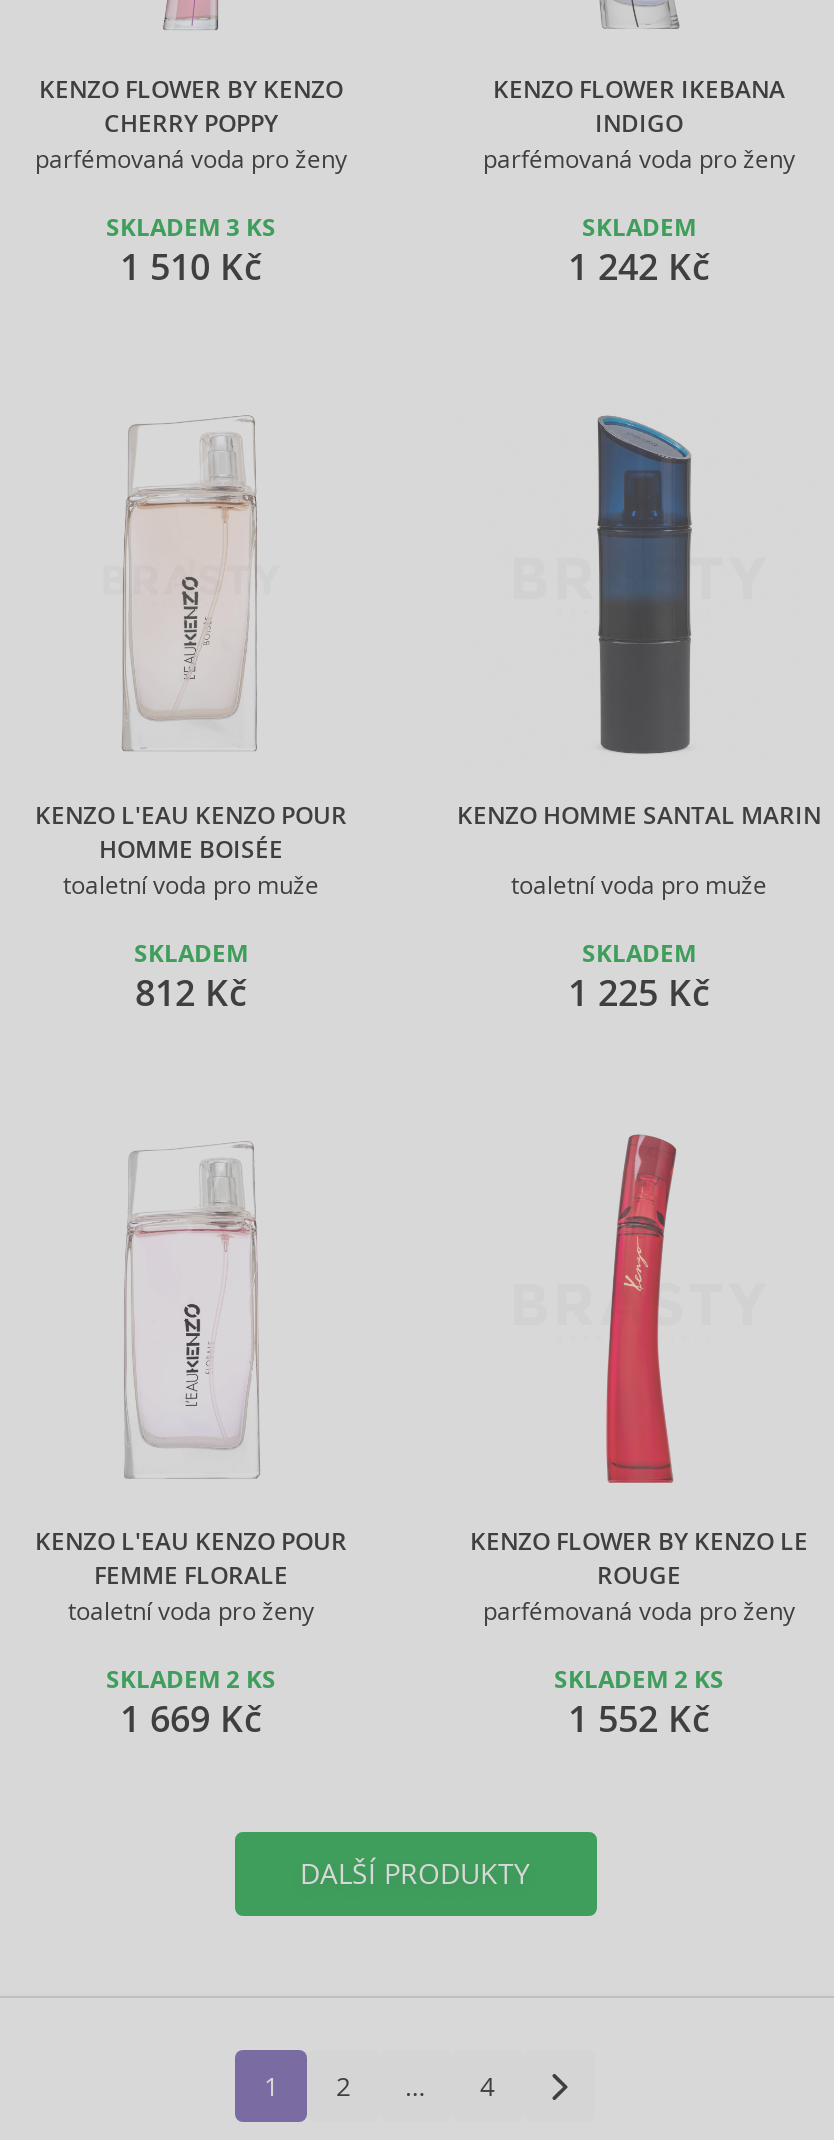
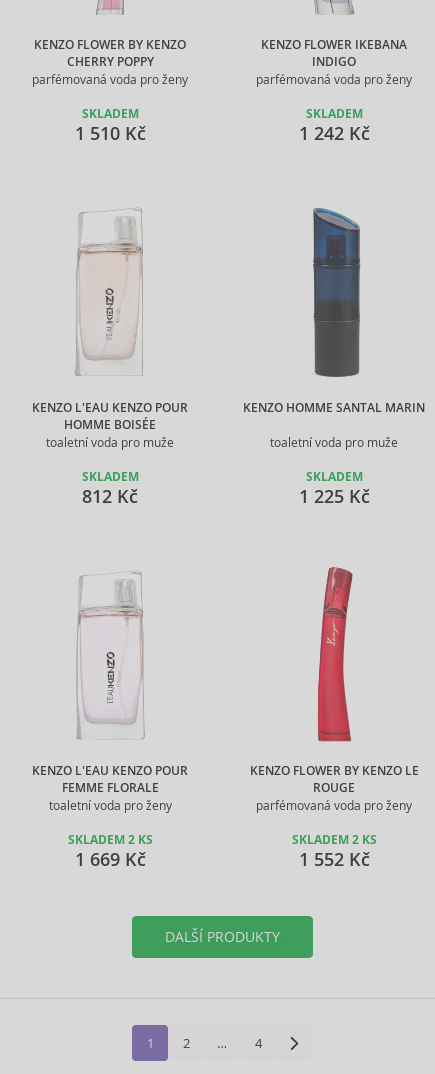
- SKLADEM 3 KS
+ SKLADEM
